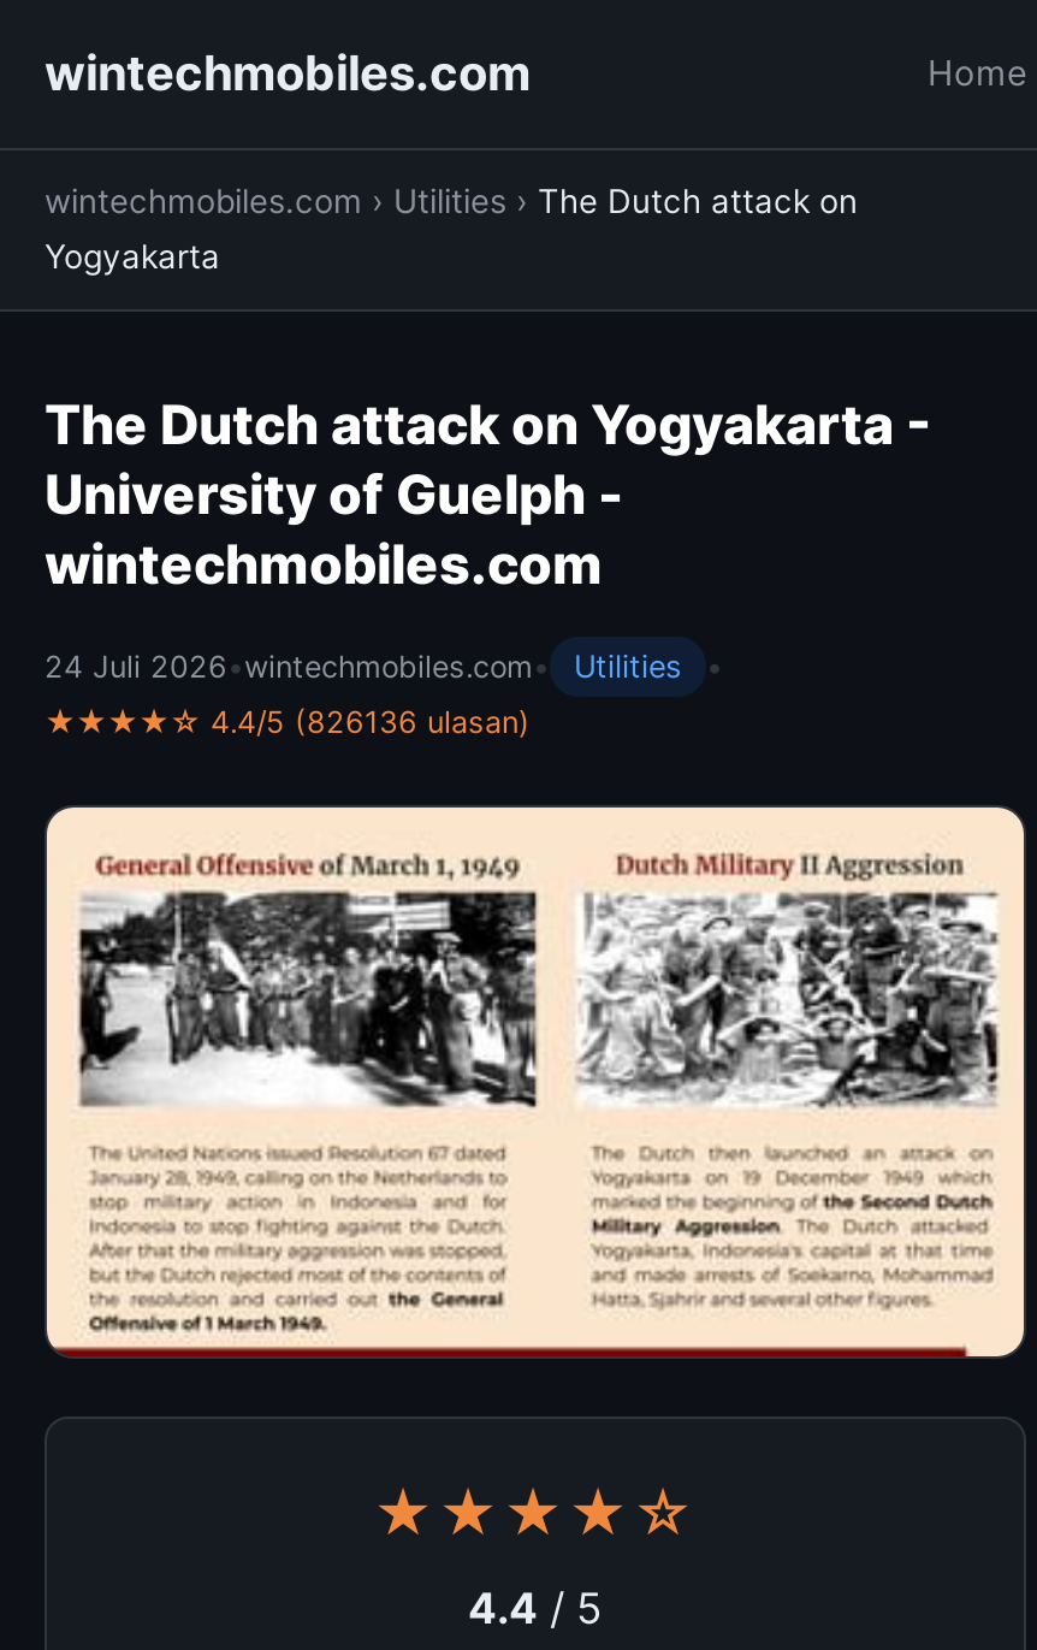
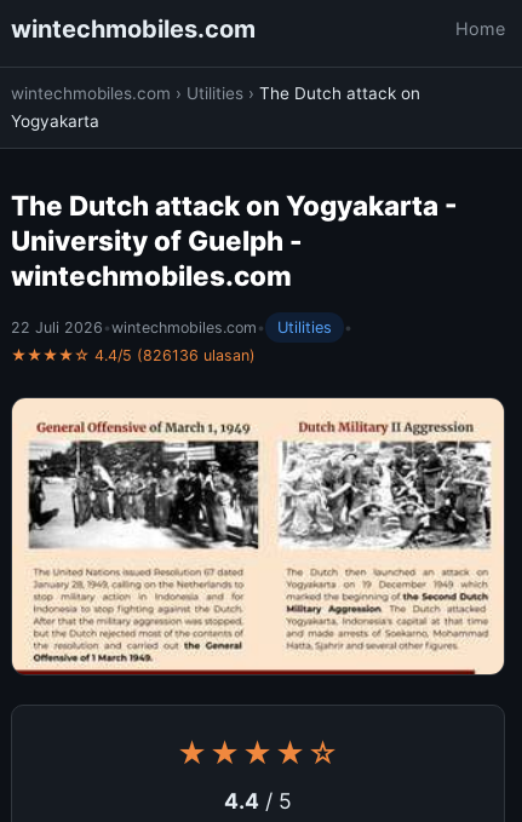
- 24 Juli 2026 • wintechmobiles.com •
+ 22 Juli 2026 • wintechmobiles.com •
